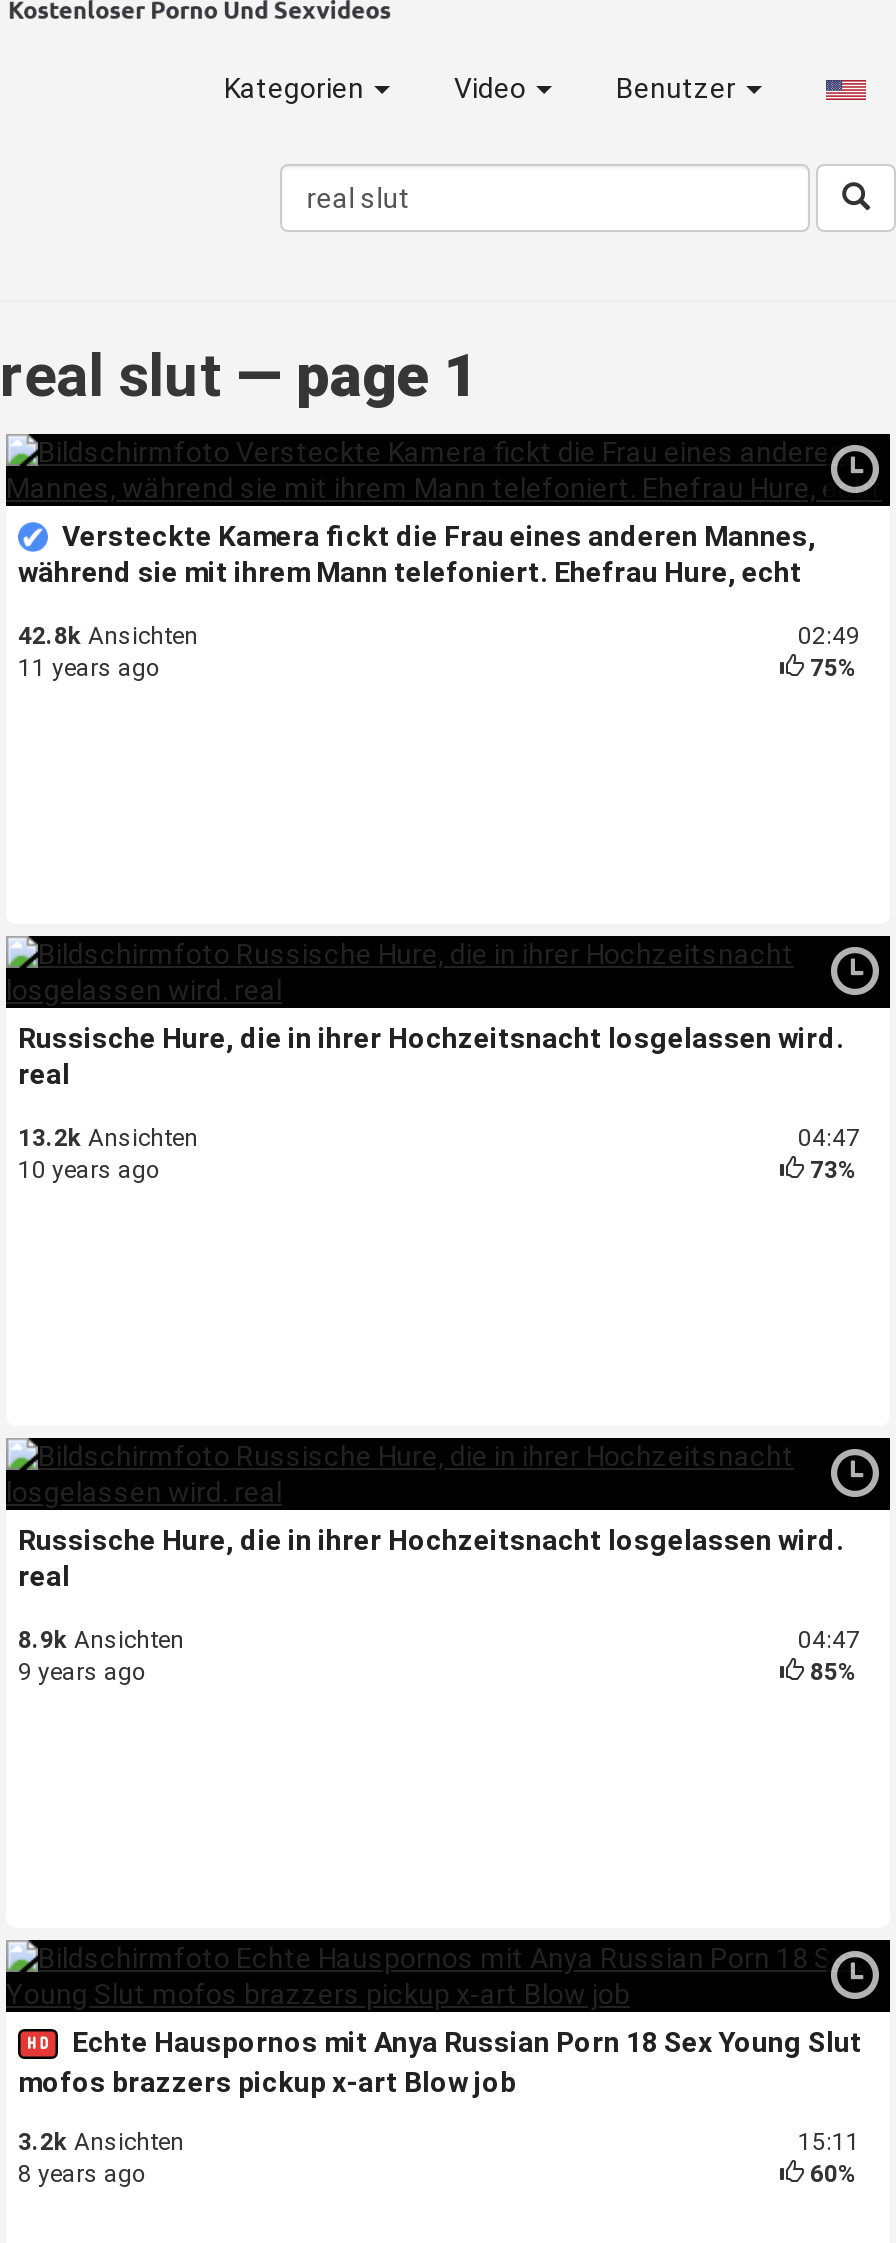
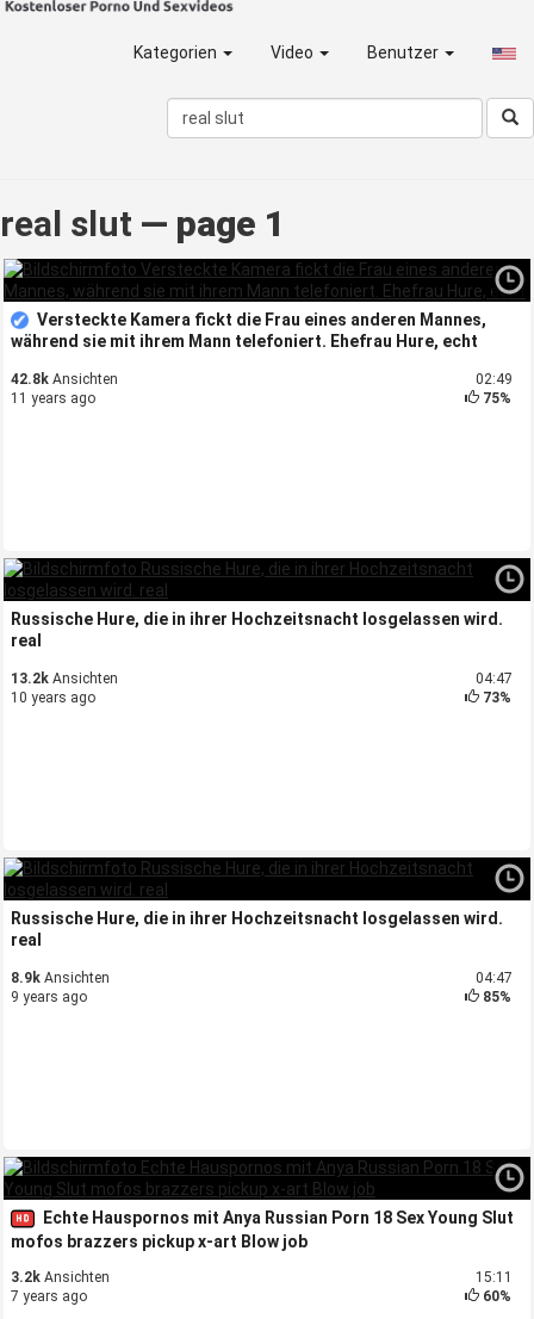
- 8 years ago
+ 7 years ago
